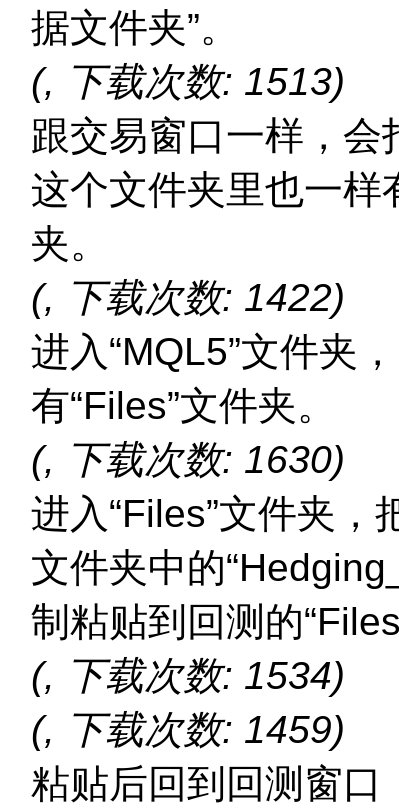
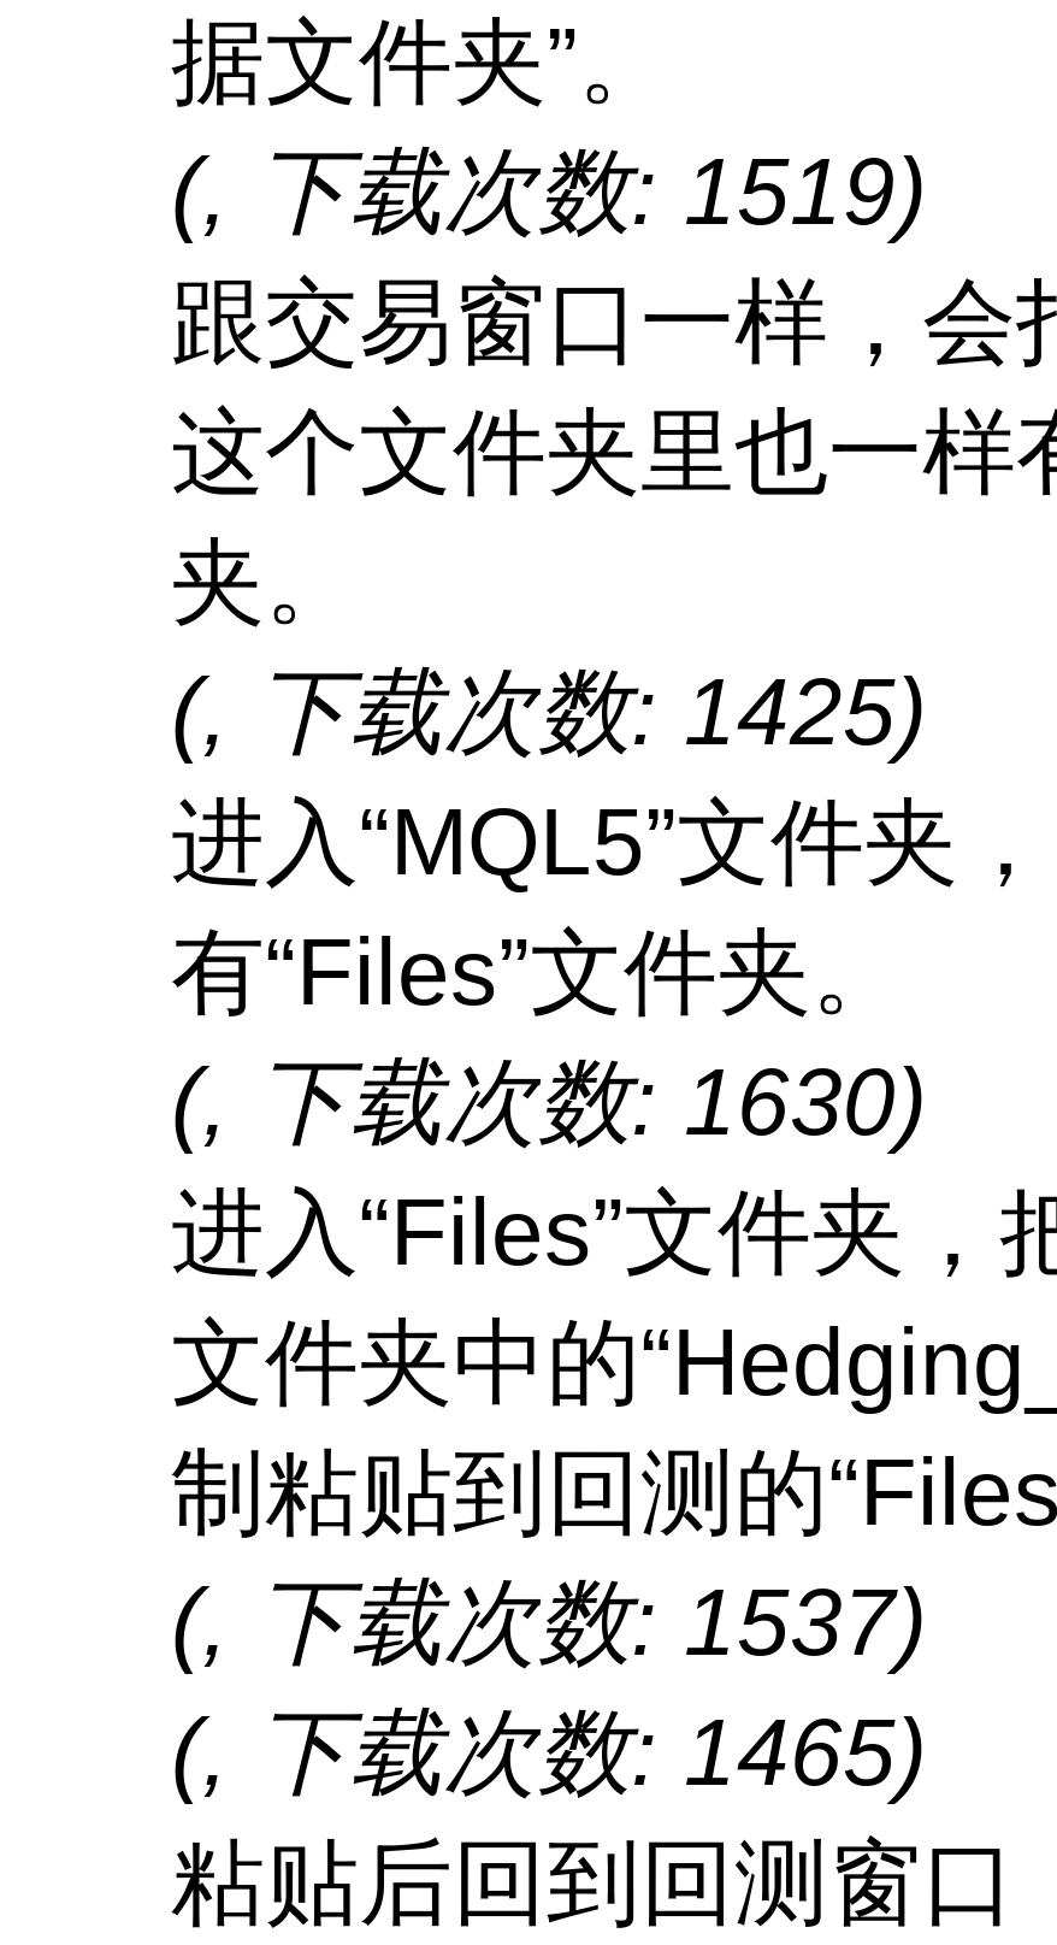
- (, 下载次数: 1513)
+ (, 下载次数: 1519)

- (, 下载次数: 1422)
+ (, 下载次数: 1425)

- (, 下载次数: 1534)
+ (, 下载次数: 1537)

- (, 下载次数: 1459)
+ (, 下载次数: 1465)
